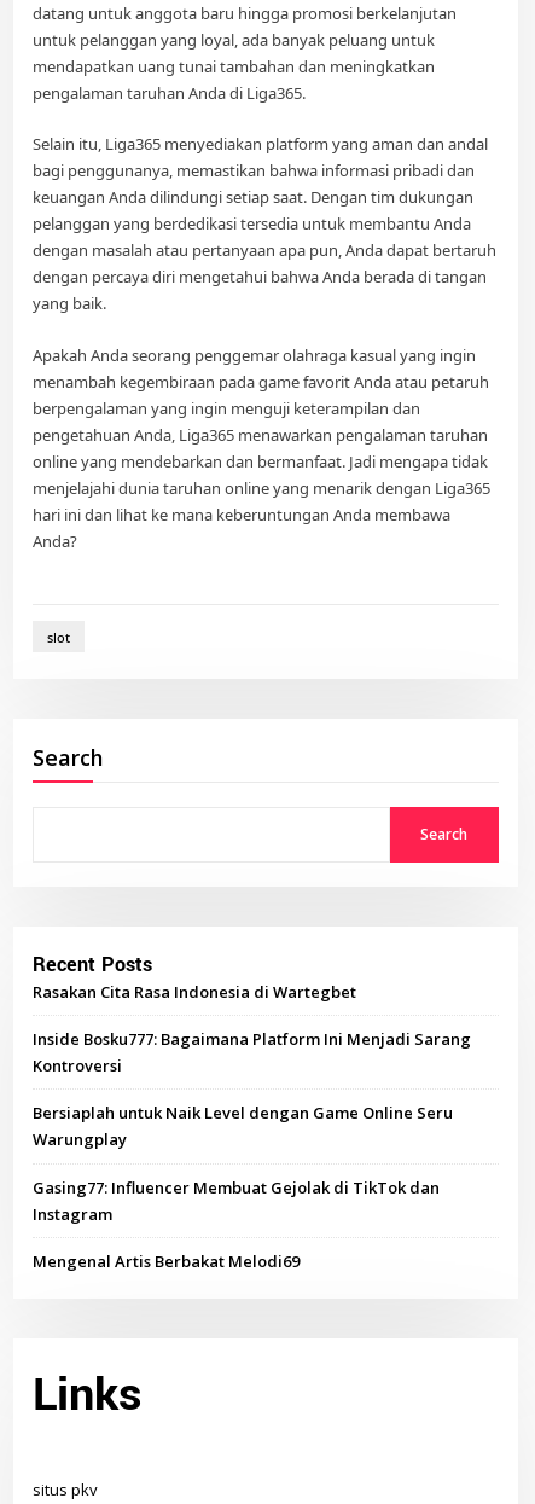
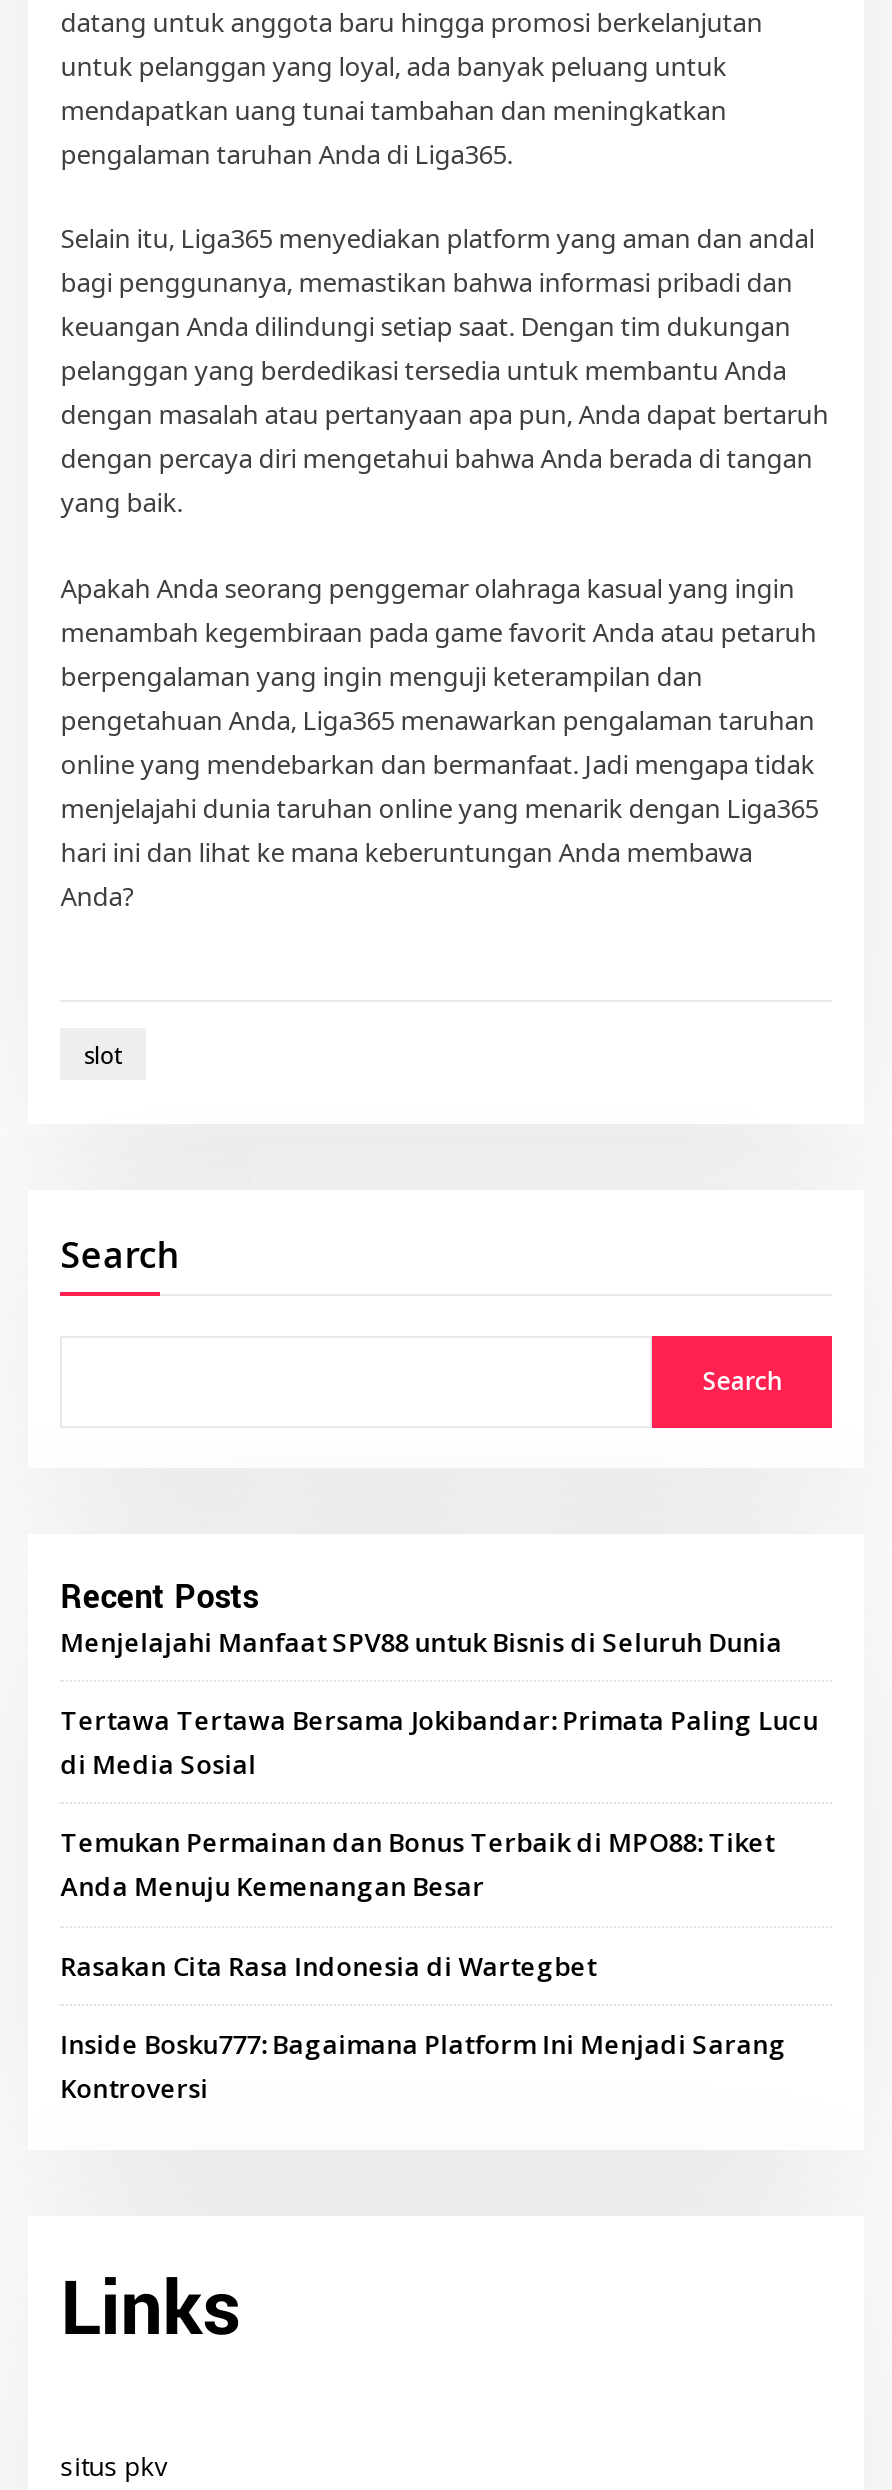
+ Menjelajahi Manfaat SPV88 untuk Bisnis di Seluruh Dunia
+ Tertawa Tertawa Bersama Jokibandar: Primata Paling Lucu
+ di Media Sosial
+ Temukan Permainan dan Bonus Terbaik di MPO88: Tiket
+ Anda Menuju Kemenangan Besar

moved down: Rasakan Cita Rasa Indonesia di Wartegbet | Inside Bosku777: Bagaimana Platform Ini Menjadi Sarang | Kontroversi

- Bersiaplah untuk Naik Level dengan Game Online Seru
- Warungplay
- Gasing77: Influencer Membuat Gejolak di TikTok dan
- Instagram
- Mengenal Artis Berbakat Melodi69
